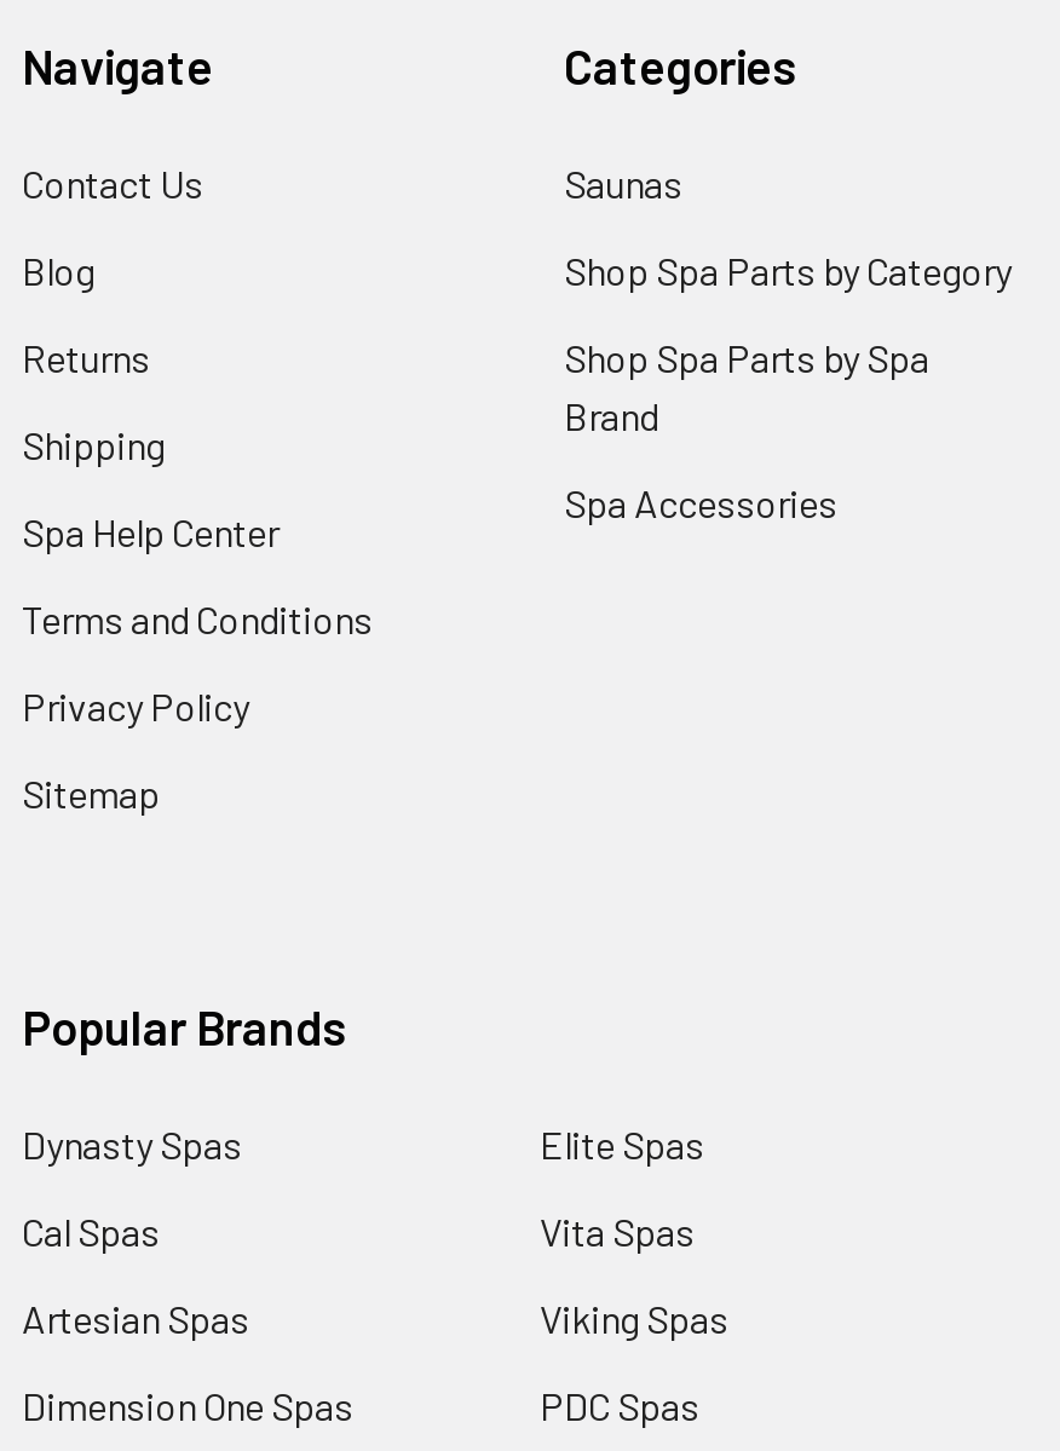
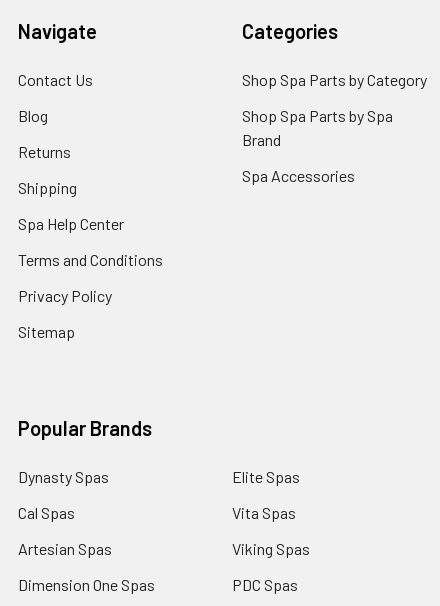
- Saunas

moved up: Shop Spa Parts by Category | Shop Spa Parts by Spa | Brand | Spa Accessories
